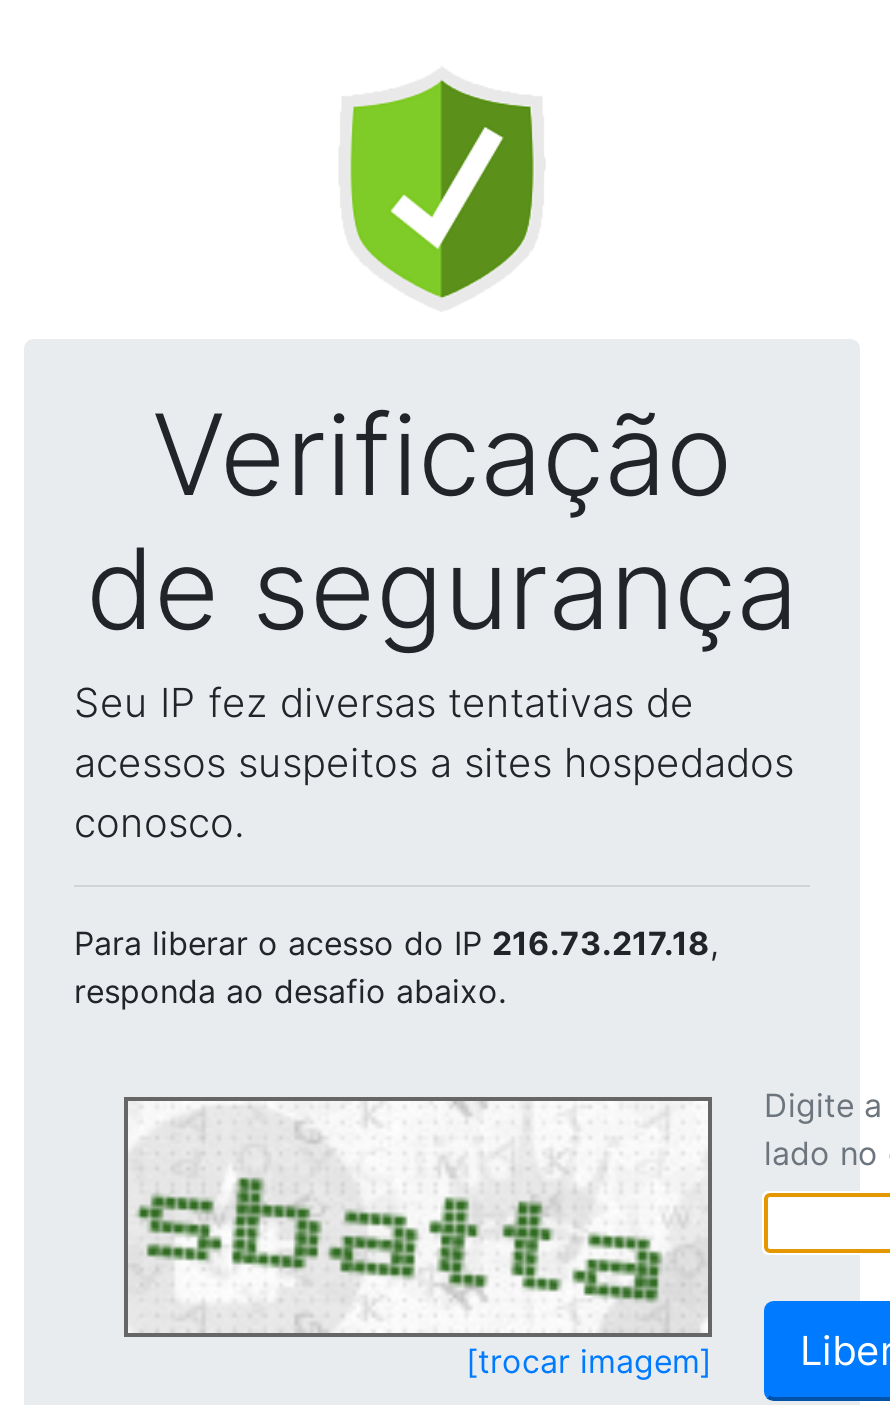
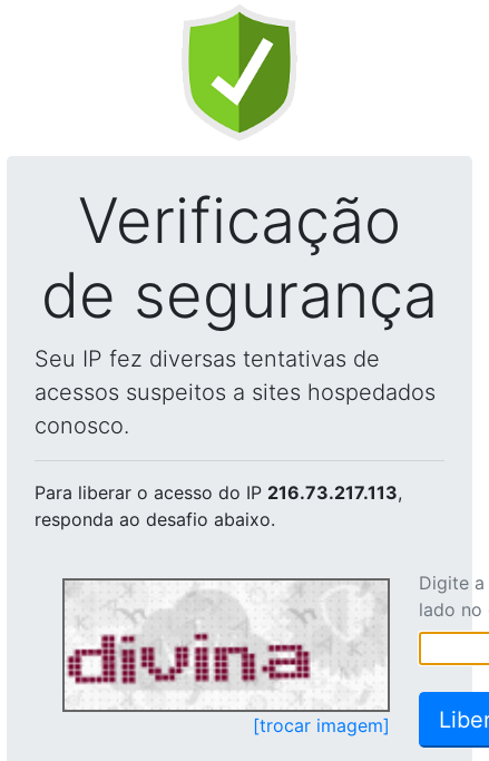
- Para liberar o acesso do IP 216.73.217.18,
+ Para liberar o acesso do IP 216.73.217.113,

- [image]
+ [image]
